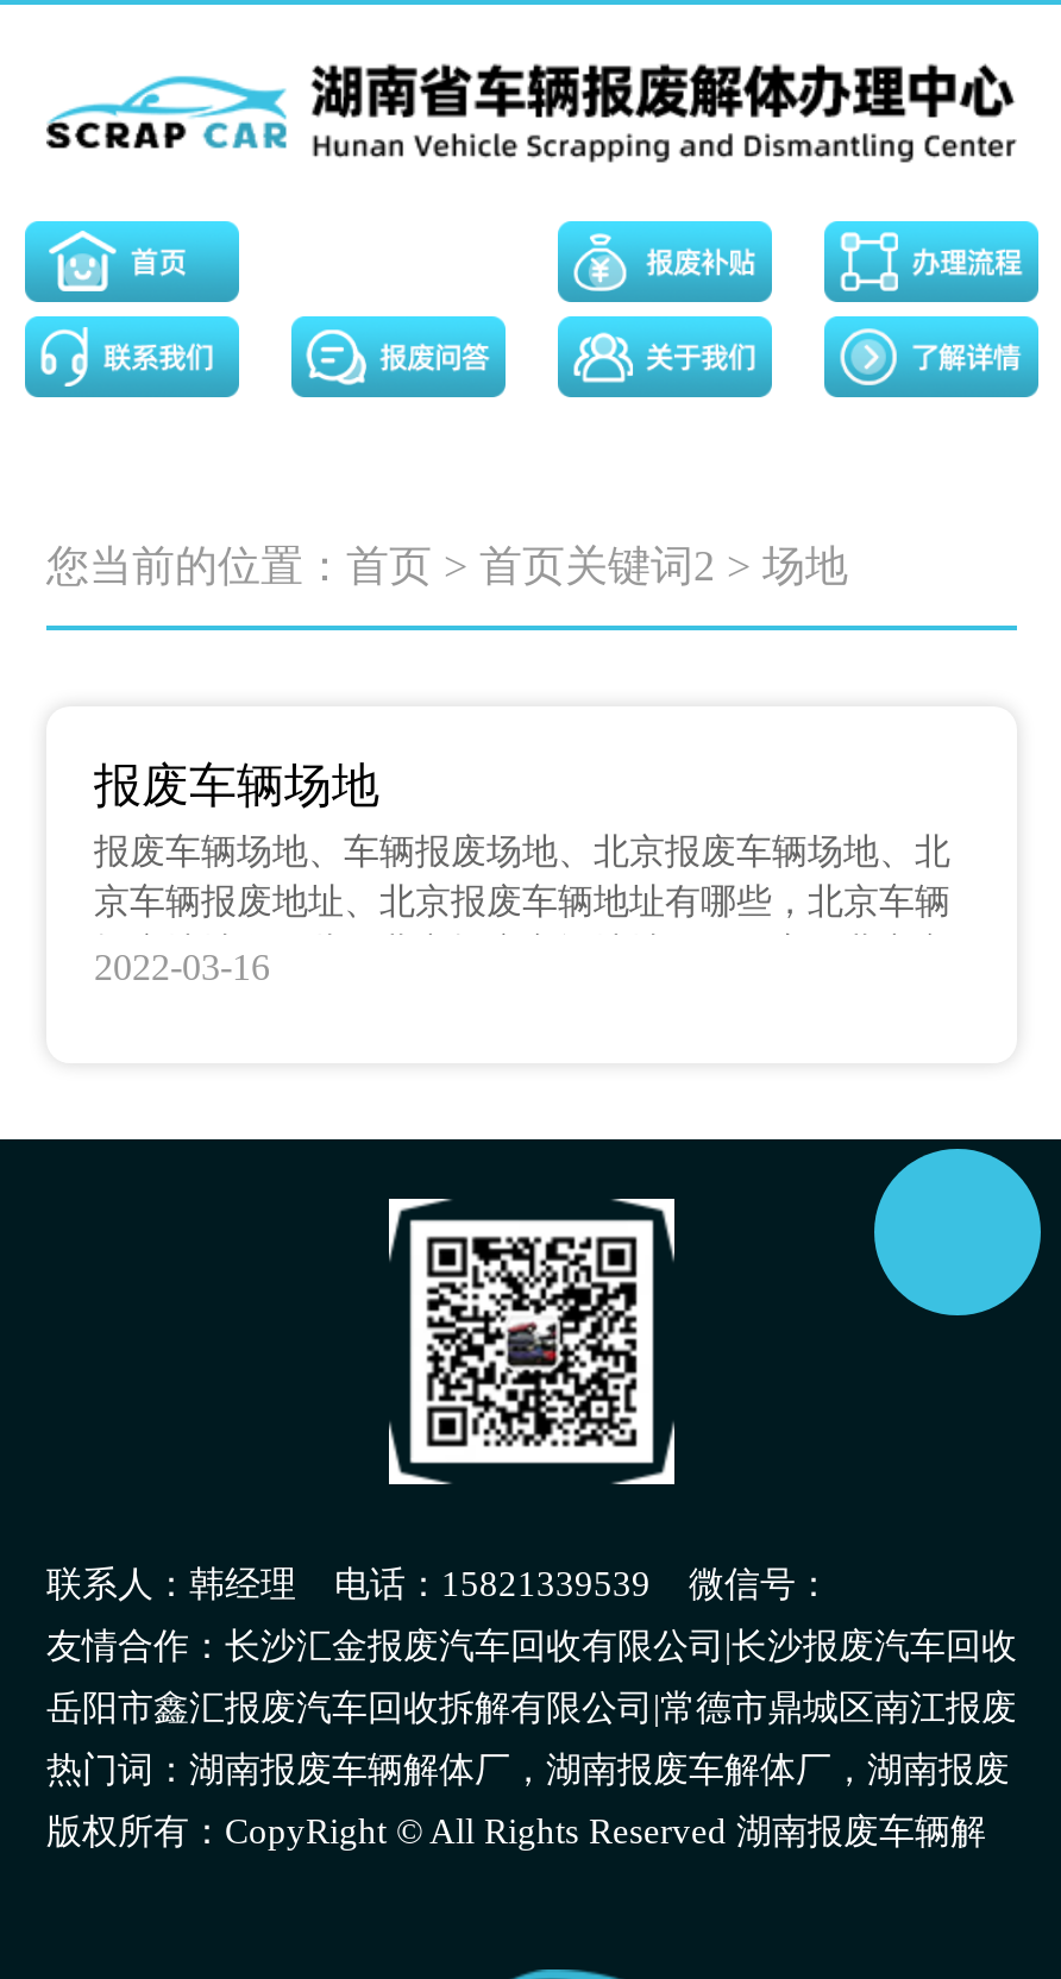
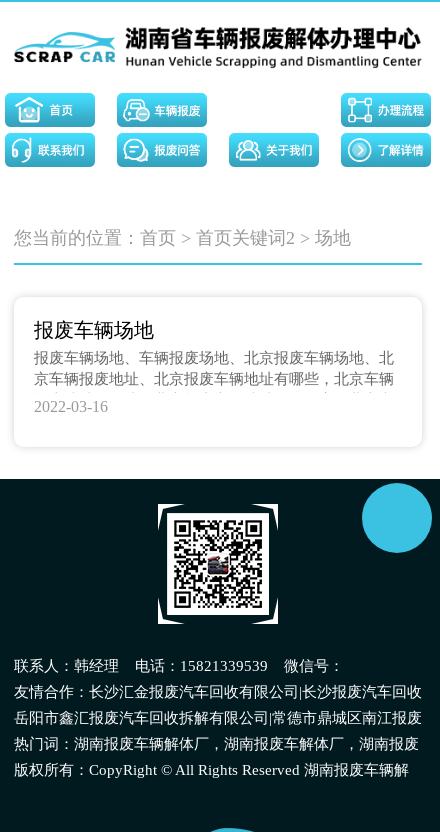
+ [image]

- [image]
